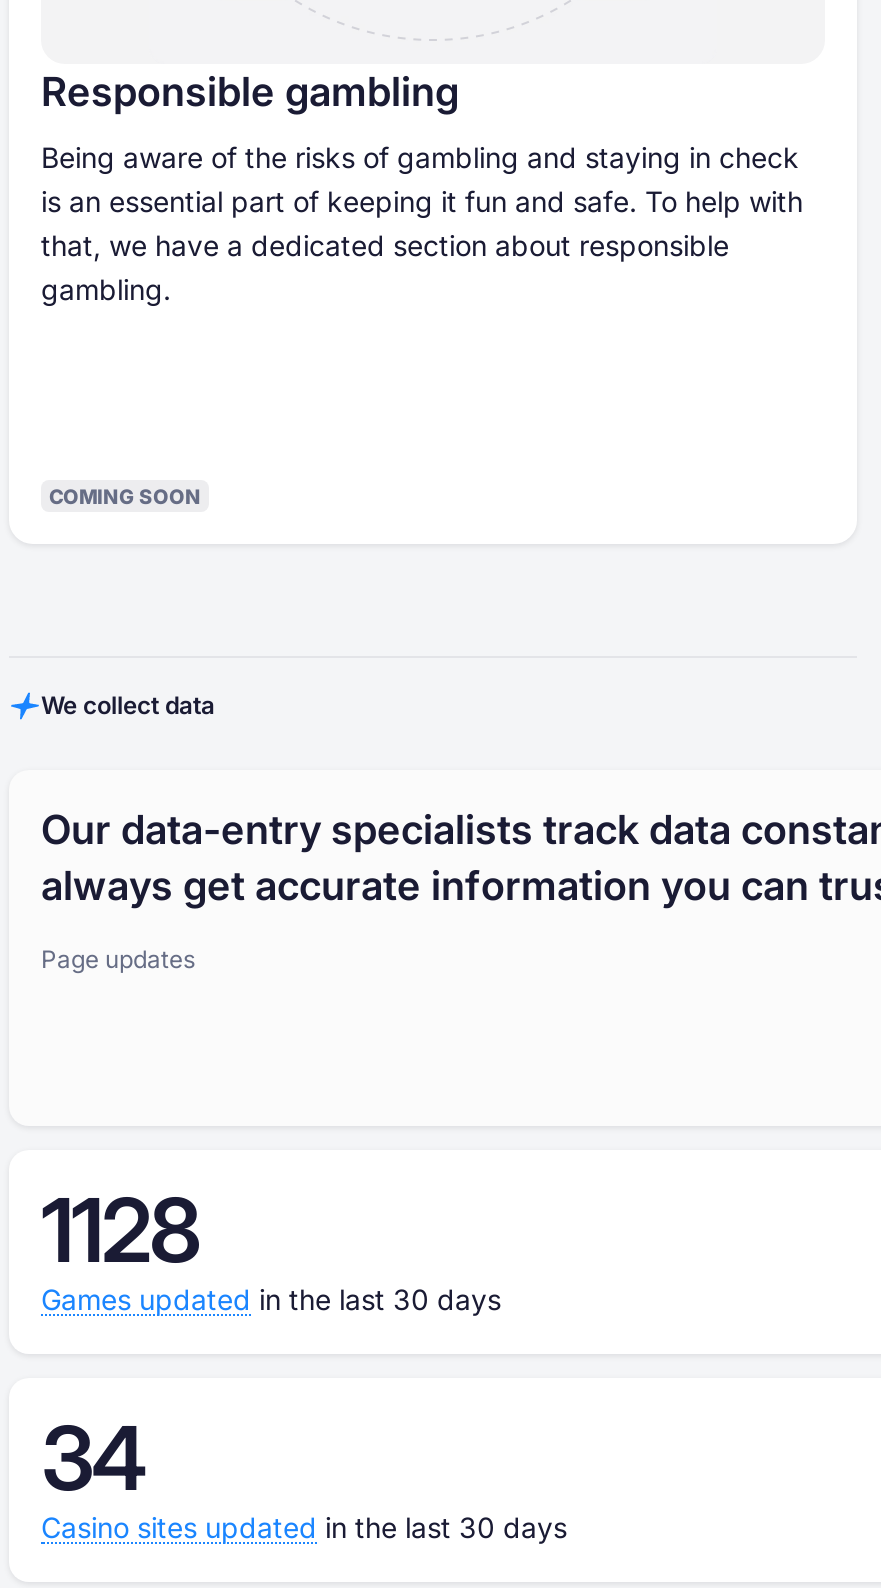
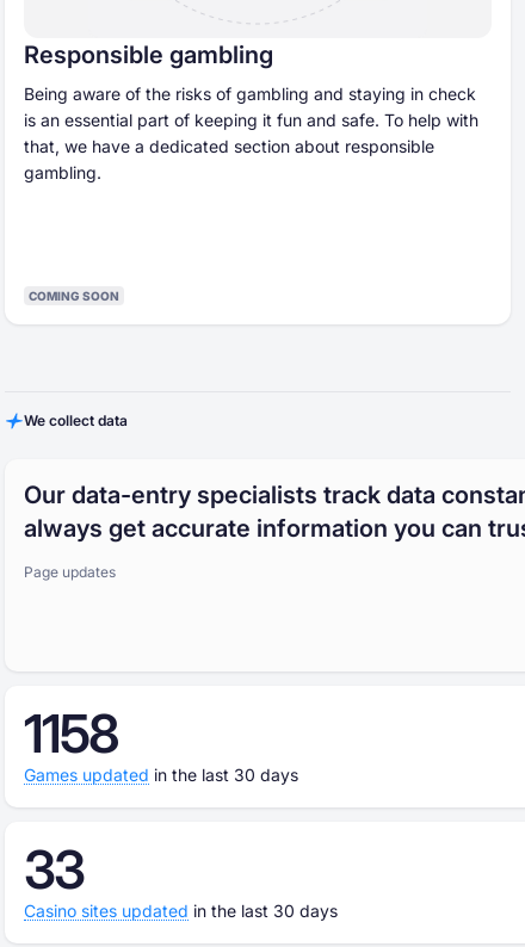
- 1128
+ 1158

- 34
+ 33
